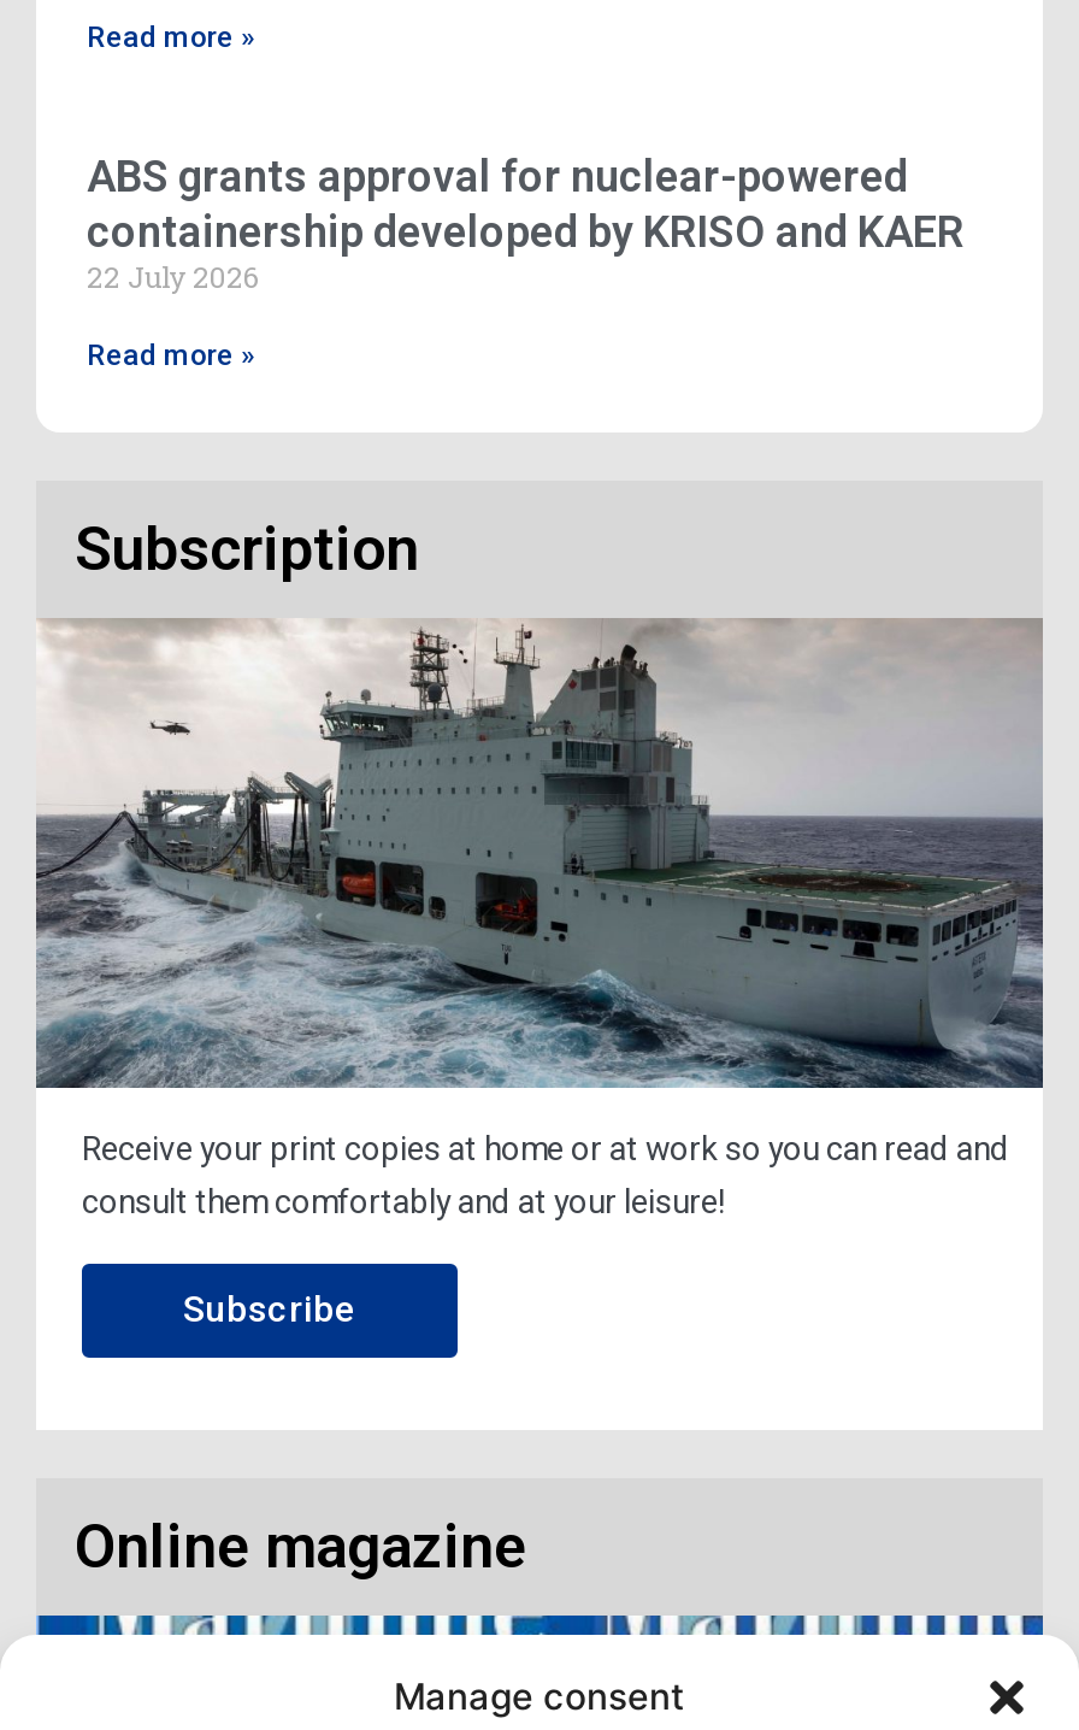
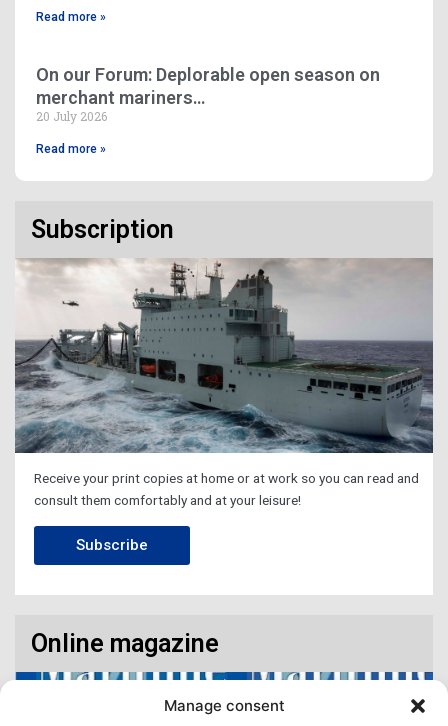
- ABS grants approval for nuclear-powered
- containership developed by KRISO and KAER
- 22 July 2026
+ On our Forum: Deplorable open season on
+ merchant mariners…
+ 20 July 2026
